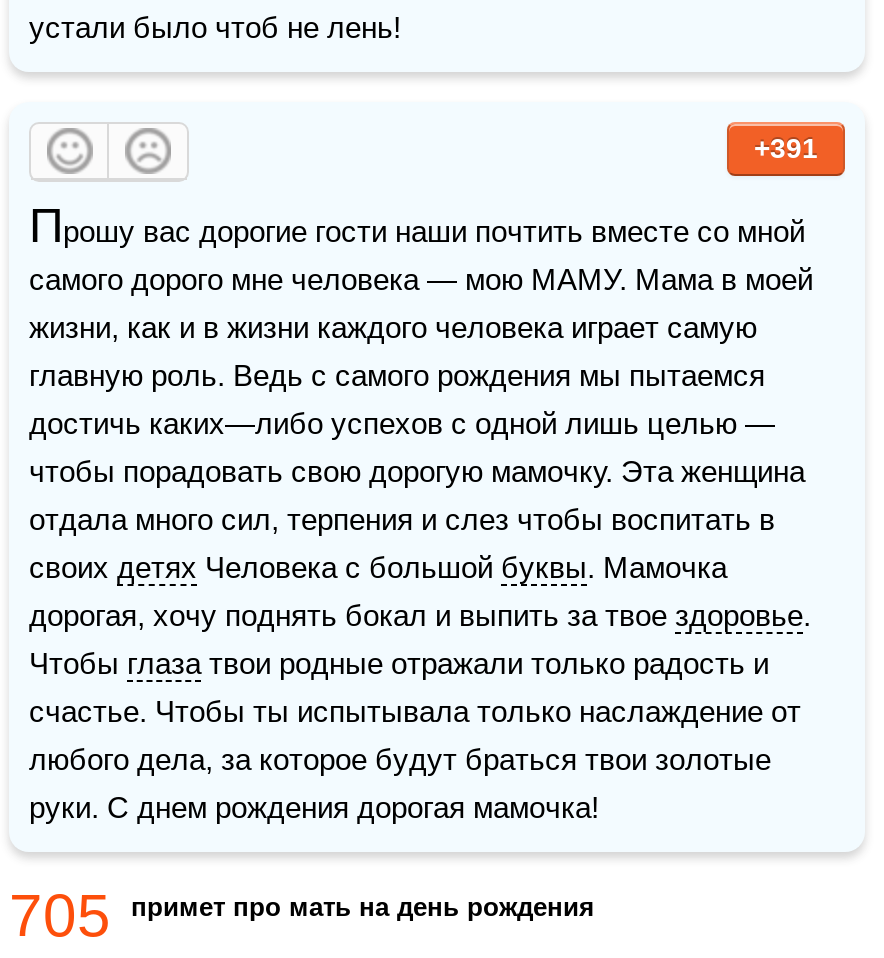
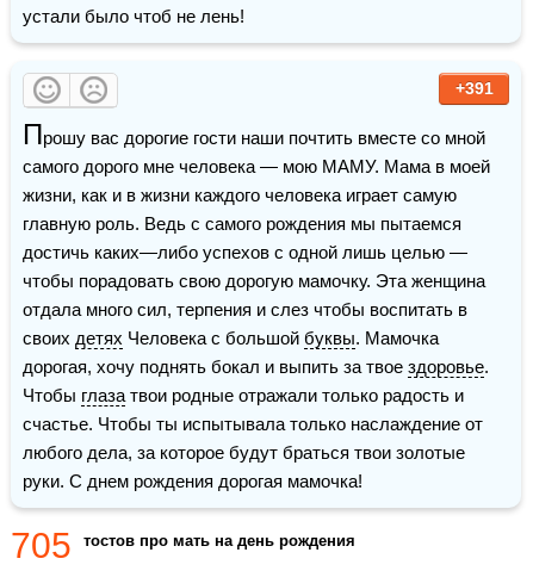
- примет про мать на день рождения
+ тостов про мать на день рождения
